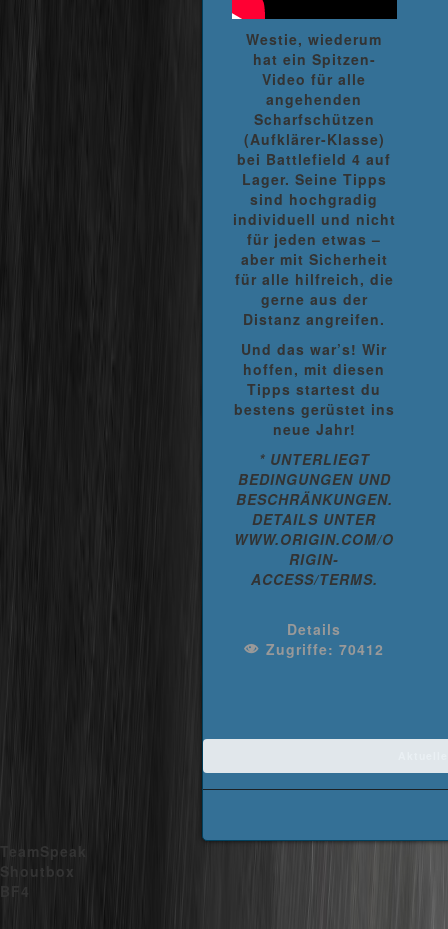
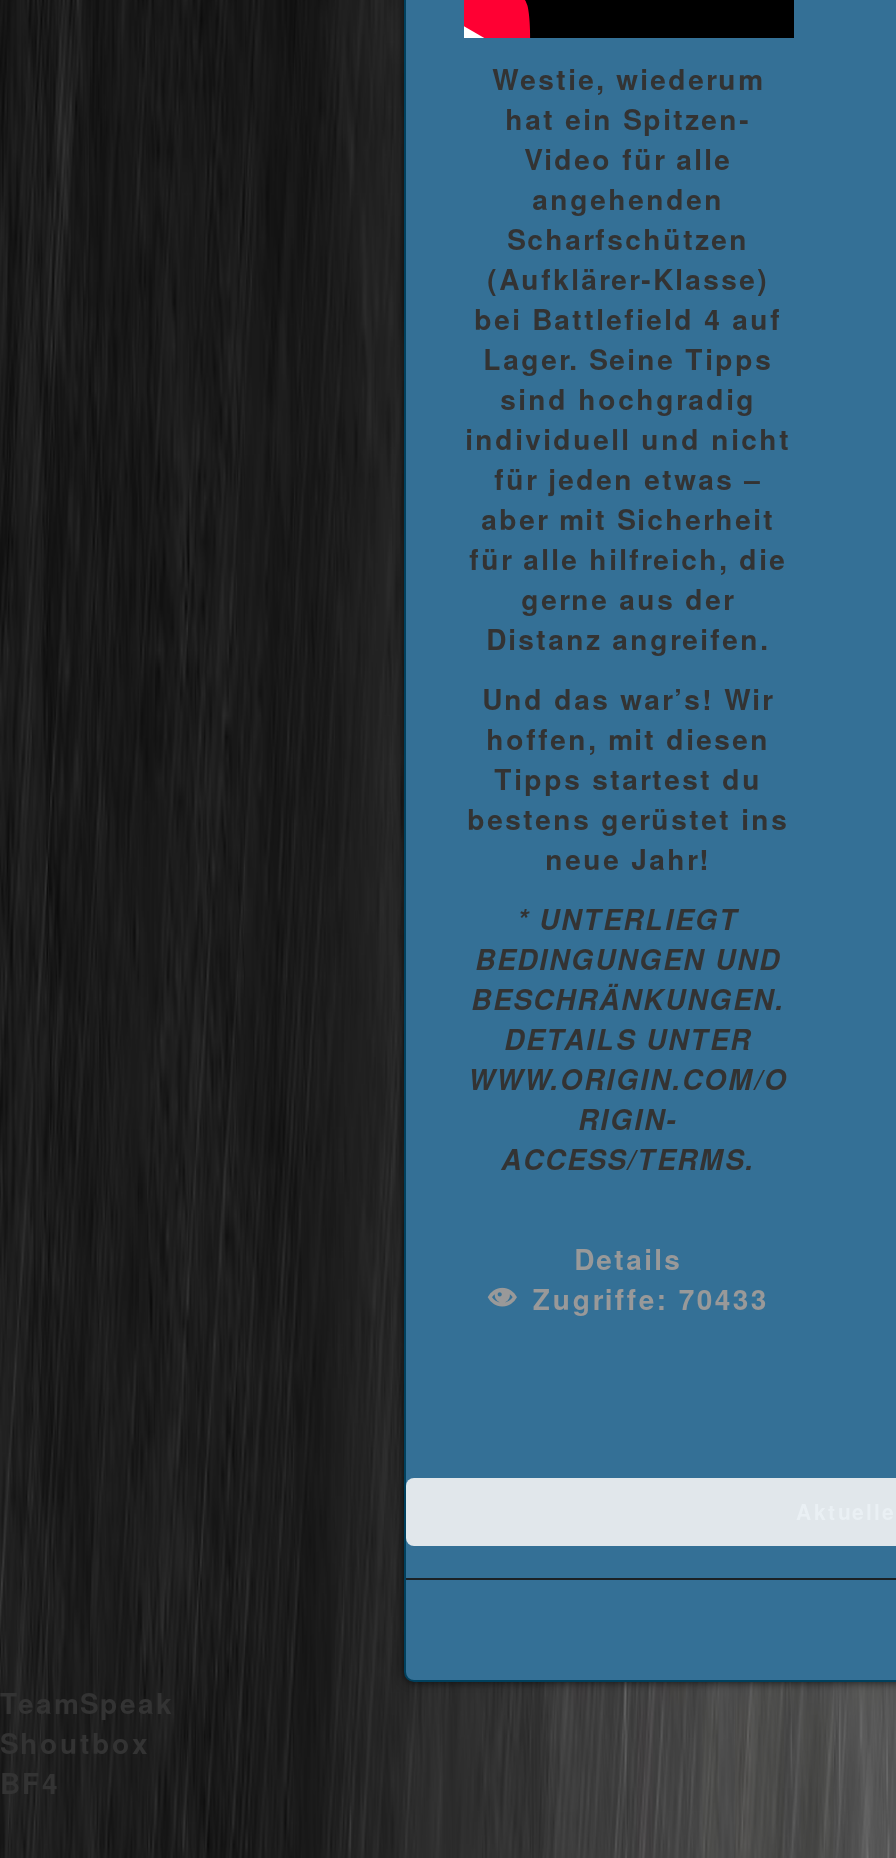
- Zugriffe: 70412
+ Zugriffe: 70433
